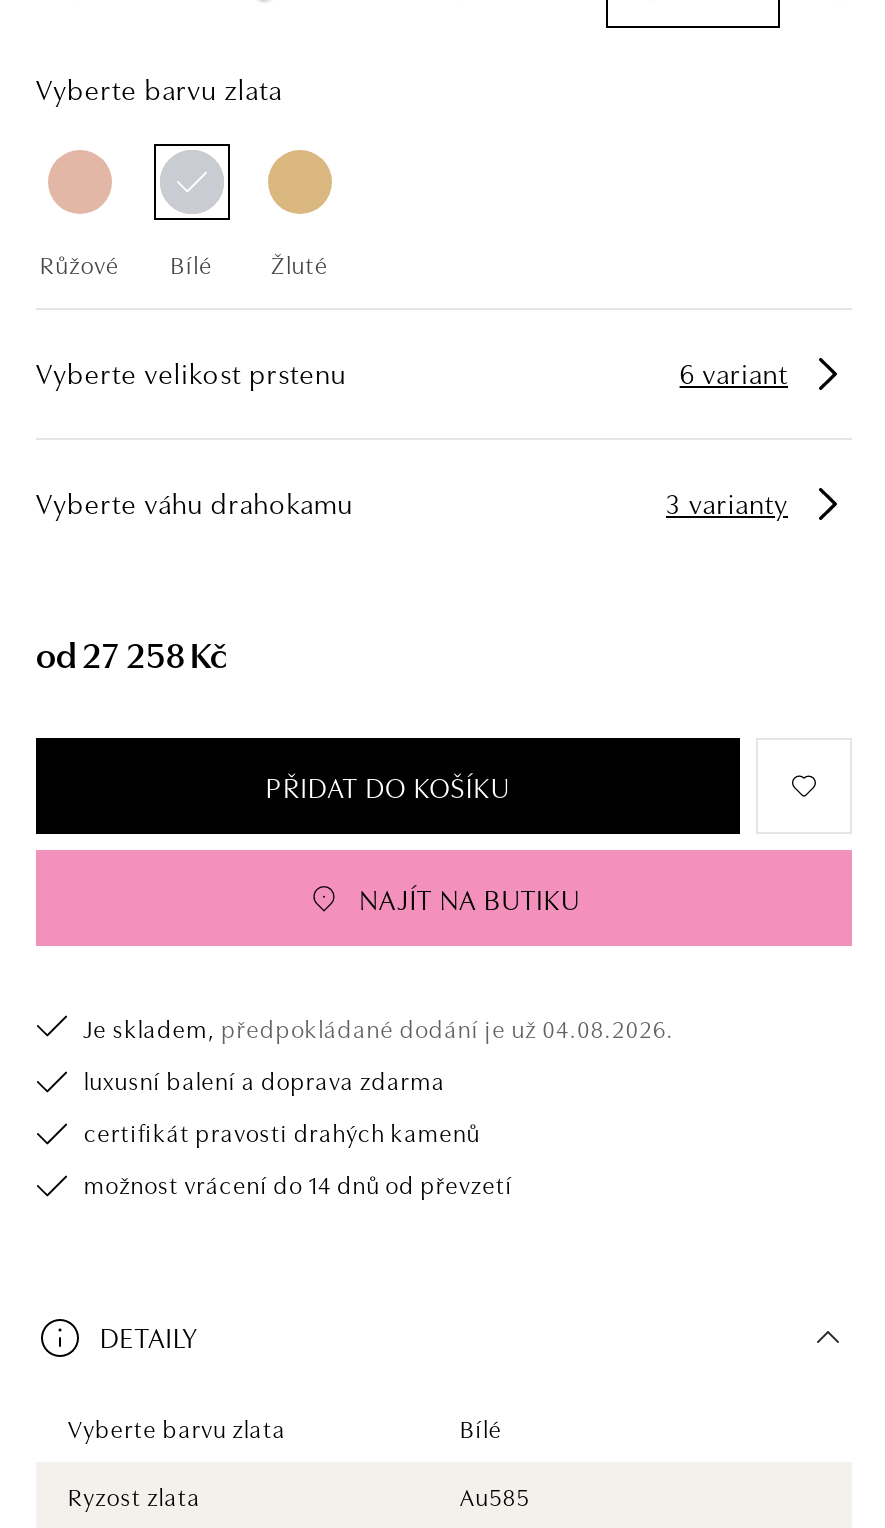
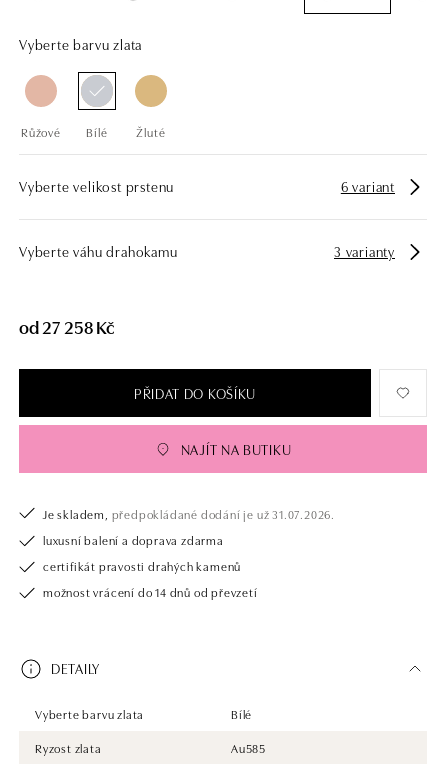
- Je skladem, předpokládané dodání je už 04.08.2026.
+ Je skladem, předpokládané dodání je už 31.07.2026.
